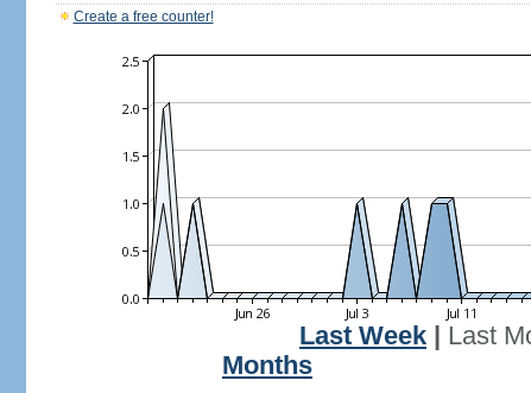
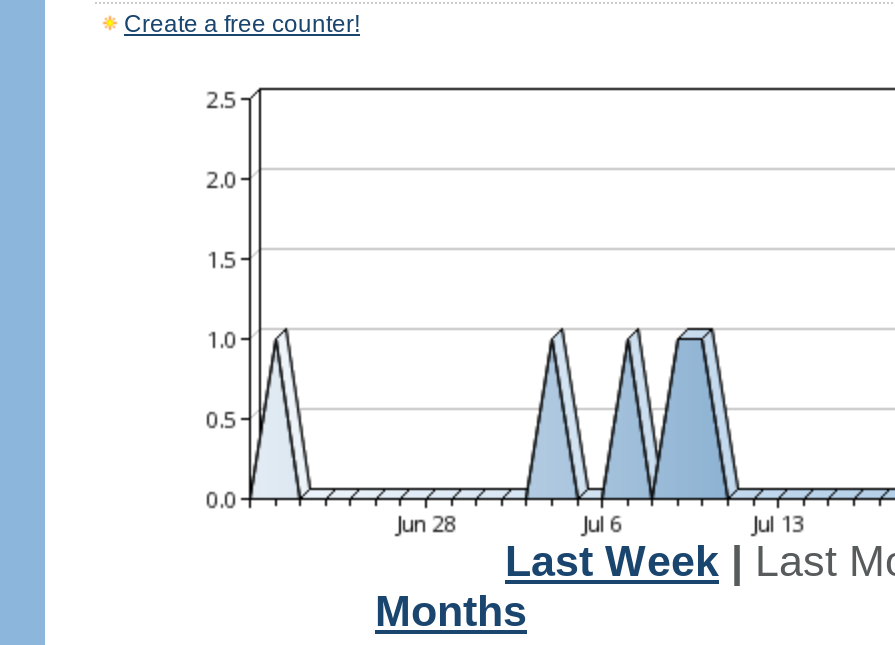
- [image]
+ [image]

- [image]
+ [image]

- [image]
+ [image]
